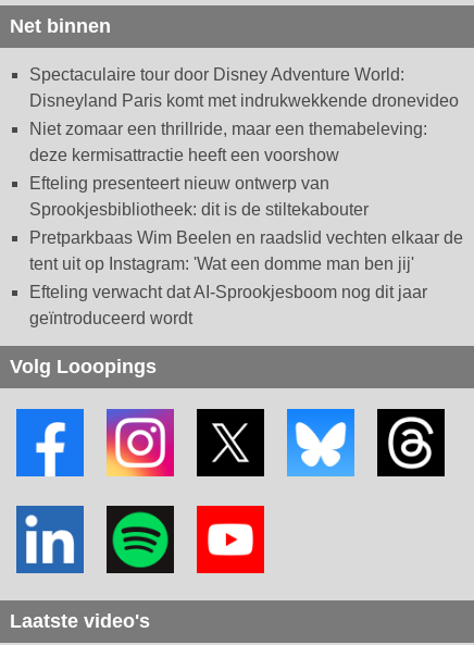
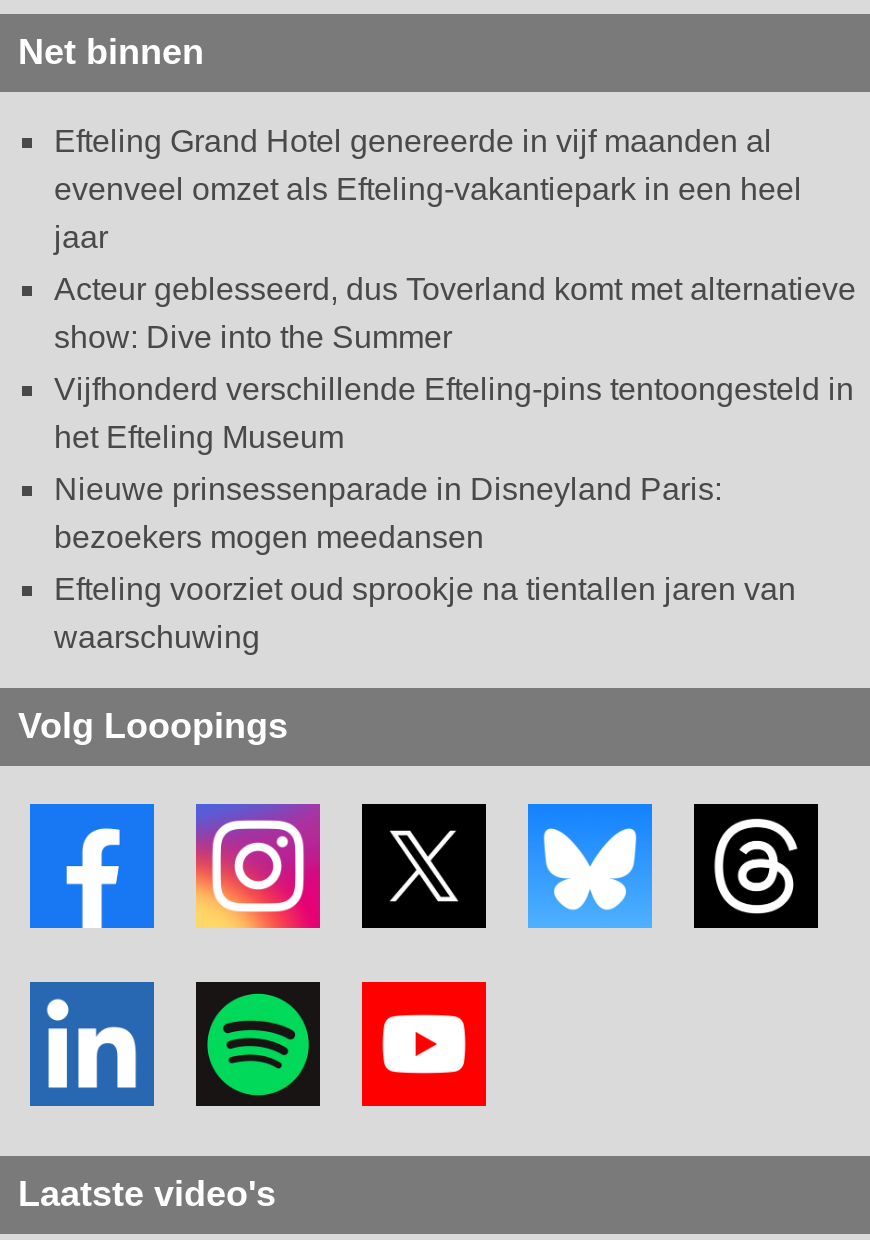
- Spectaculaire tour door Disney Adventure World:
- Disneyland Paris komt met indrukwekkende dronevideo
+ Efteling Grand Hotel genereerde in vijf maanden al
+ evenveel omzet als Efteling-vakantiepark in een heel
+ jaar

- Niet zomaar een thrillride, maar een themabeleving:
- deze kermisattractie heeft een voorshow
+ Acteur geblesseerd, dus Toverland komt met alternatieve
+ show: Dive into the Summer

- Efteling presenteert nieuw ontwerp van
- Sprookjesbibliotheek: dit is de stiltekabouter
+ Vijfhonderd verschillende Efteling-pins tentoongesteld in
+ het Efteling Museum

- Pretparkbaas Wim Beelen en raadslid vechten elkaar de
- tent uit op Instagram: 'Wat een domme man ben jij'
+ Nieuwe prinsessenparade in Disneyland Paris:
+ bezoekers mogen meedansen

- Efteling verwacht dat AI-Sprookjesboom nog dit jaar
- geïntroduceerd wordt
+ Efteling voorziet oud sprookje na tientallen jaren van
+ waarschuwing
